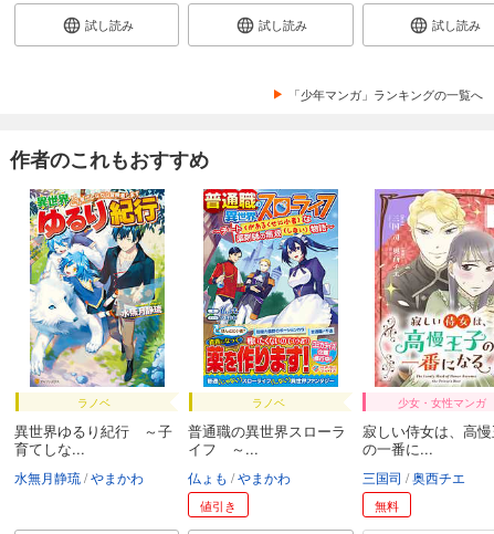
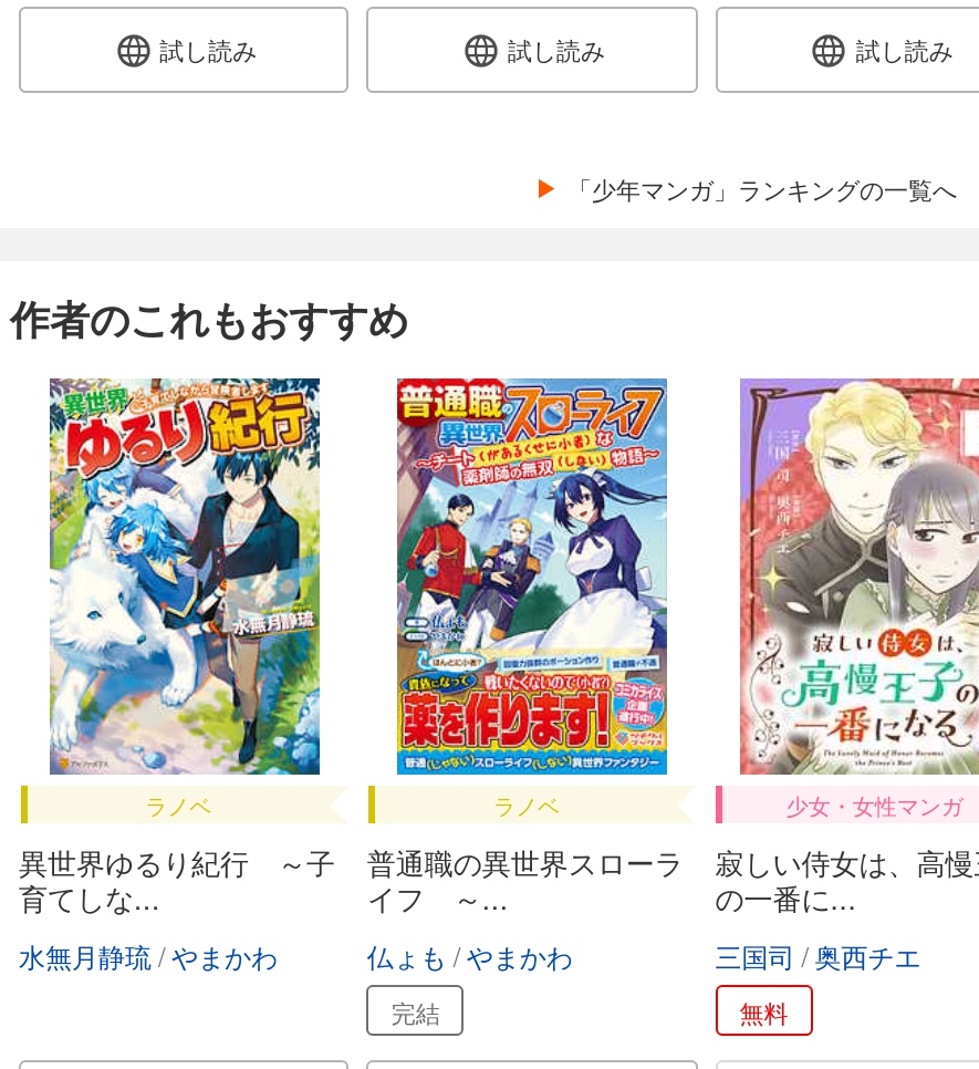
- 値引き
+ 完結
